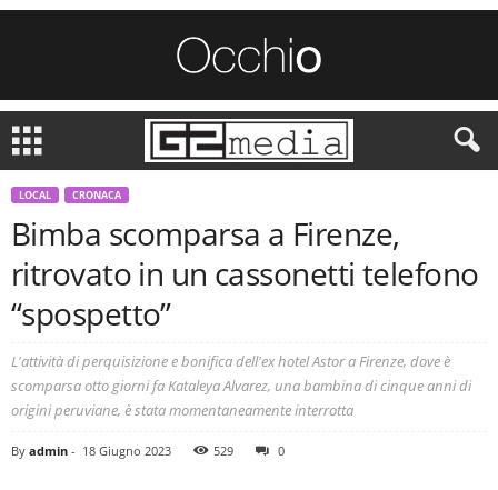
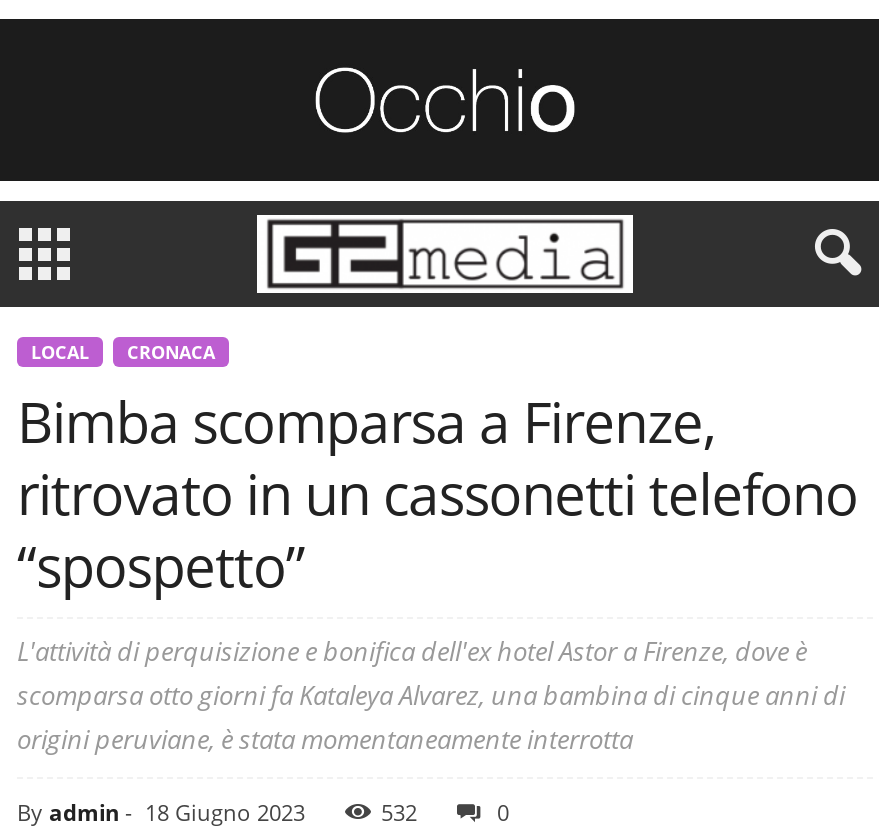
- 529
+ 532
